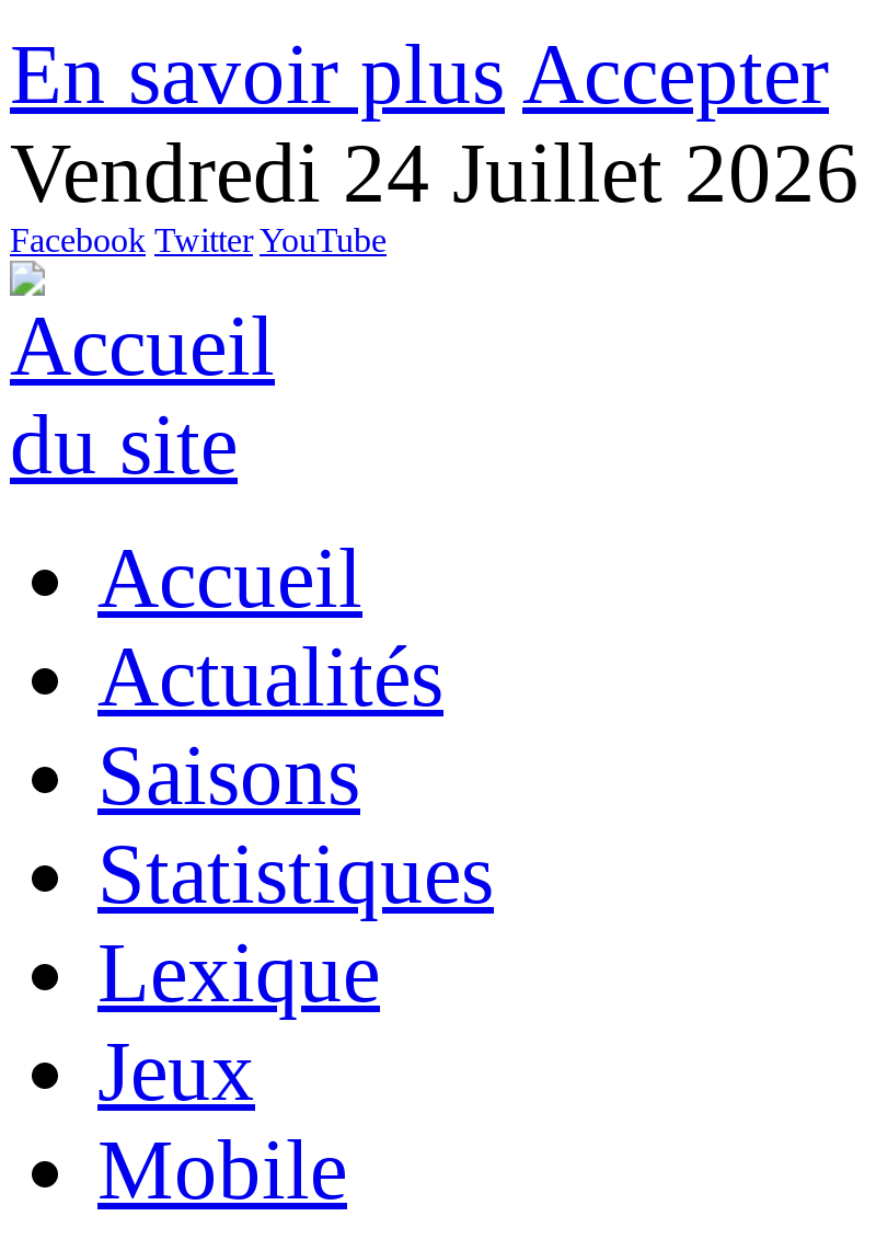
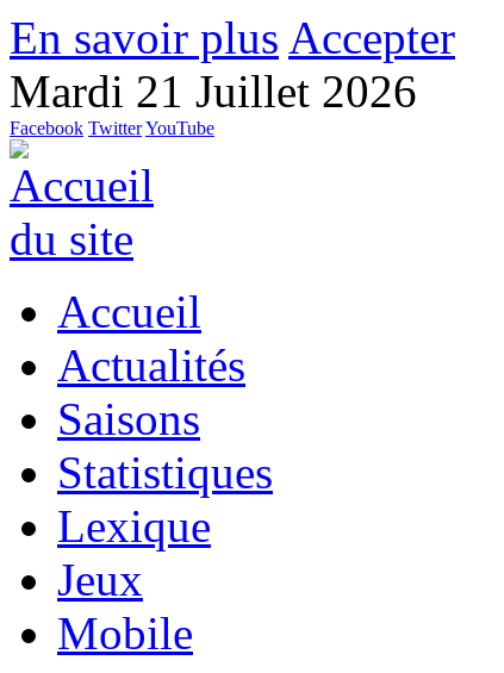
- Vendredi 24 Juillet 2026
+ Mardi 21 Juillet 2026
